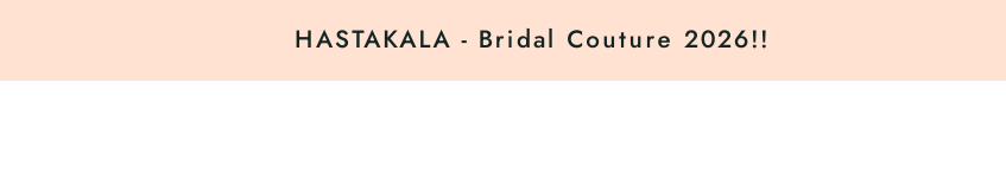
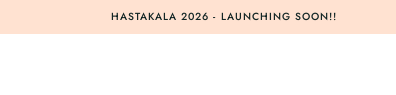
- HASTAKALA - Bridal Couture 2026!!
+ HASTAKALA 2026 - LAUNCHING SOON!!
